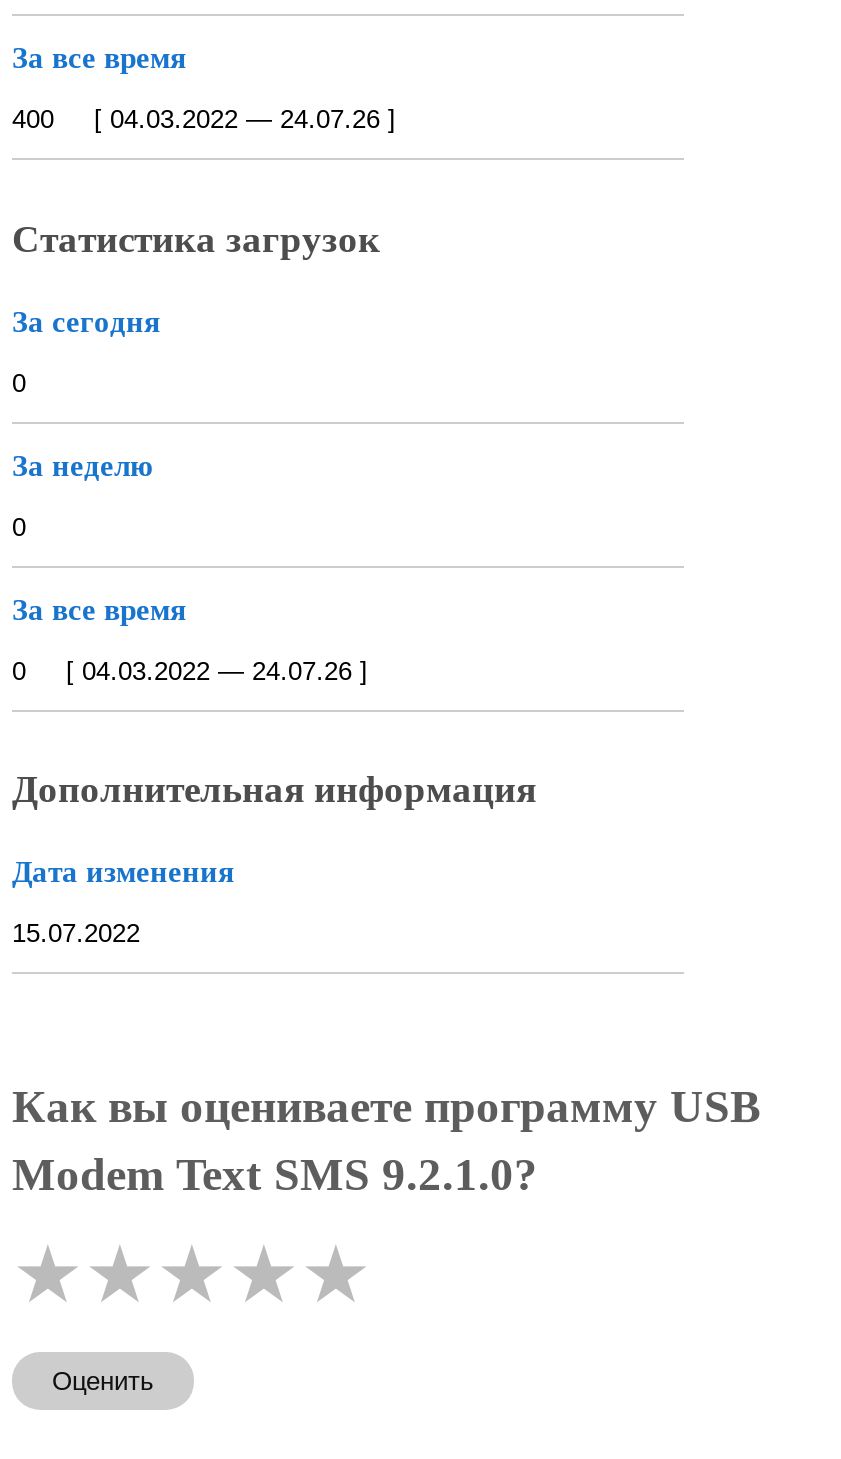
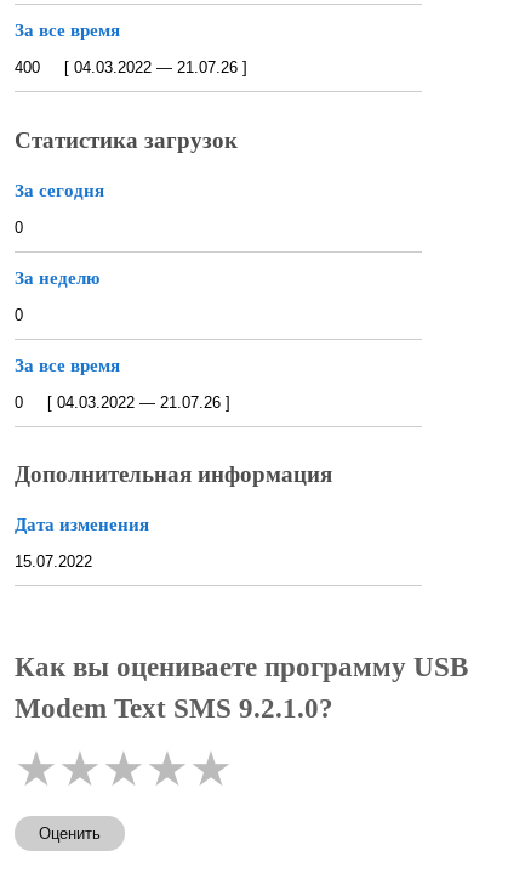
- 400 [ 04.03.2022 — 24.07.26 ]
+ 400 [ 04.03.2022 — 21.07.26 ]

- 0 [ 04.03.2022 — 24.07.26 ]
+ 0 [ 04.03.2022 — 21.07.26 ]
